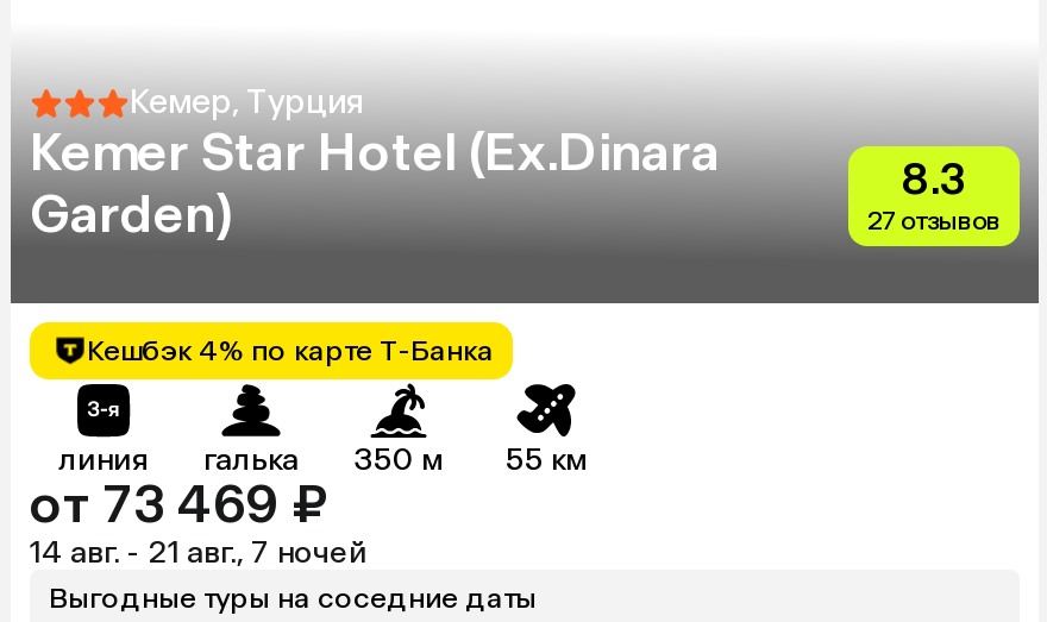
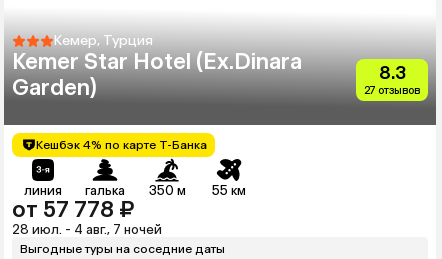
- от 73 469 ₽
+ от 57 778 ₽

- 14 авг. - 21 авг., 7 ночей
+ 28 июл. - 4 авг., 7 ночей
